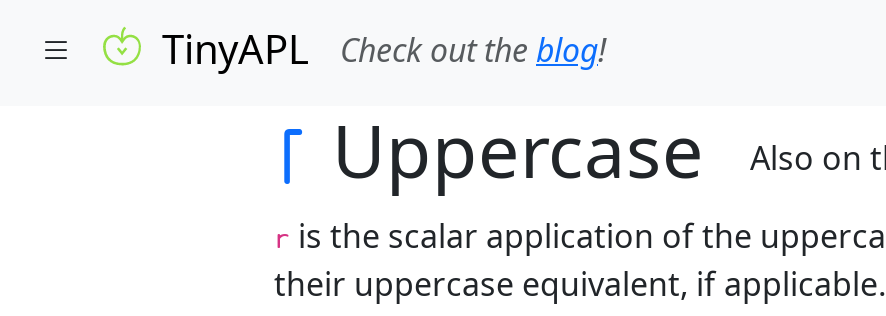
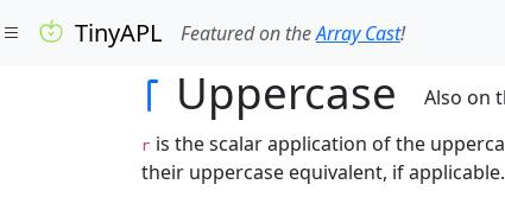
- Check out the blog!
+ Featured on the Array Cast!
